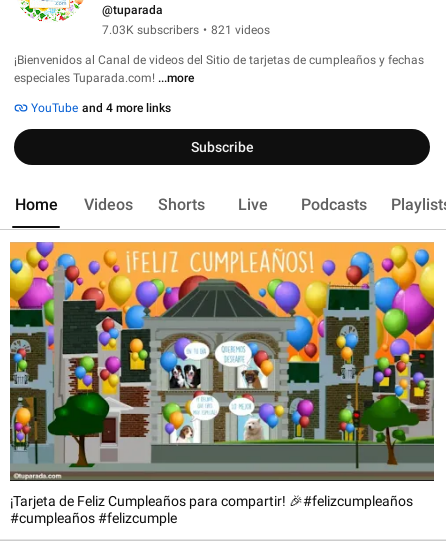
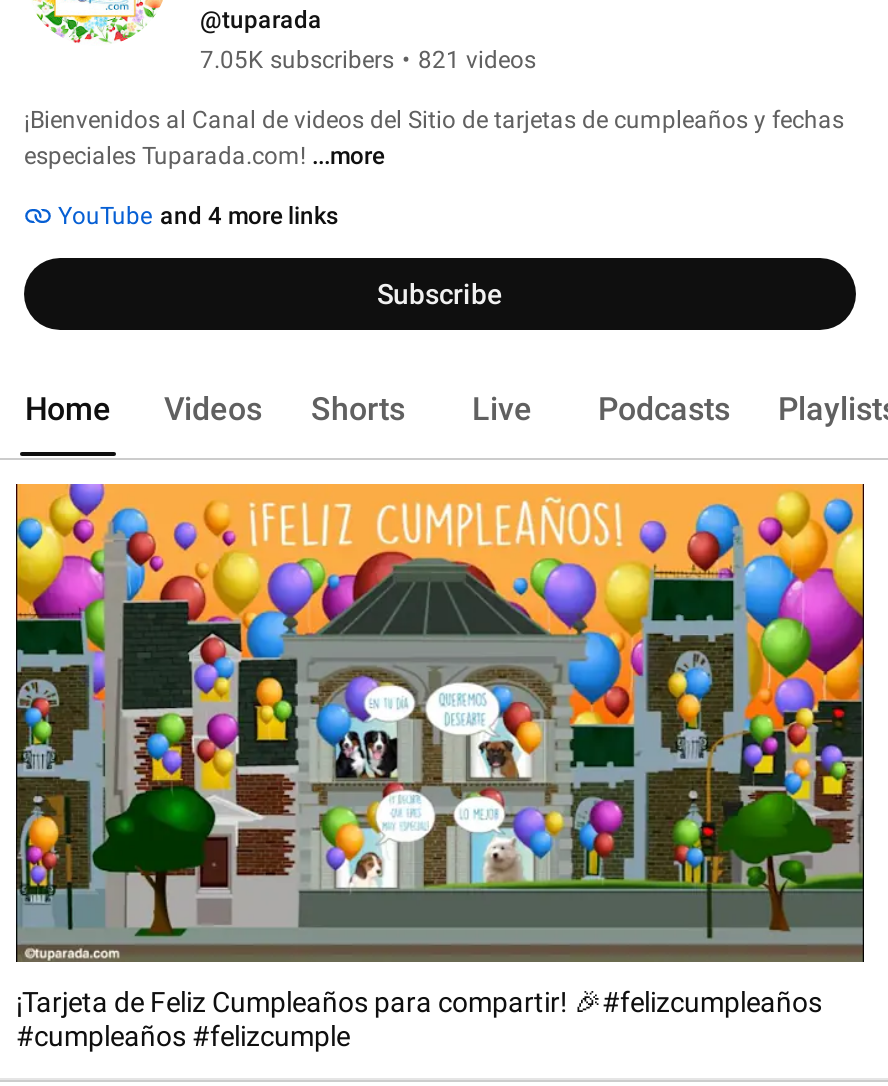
- 7.03K subscribers • 821 videos
+ 7.05K subscribers • 821 videos
